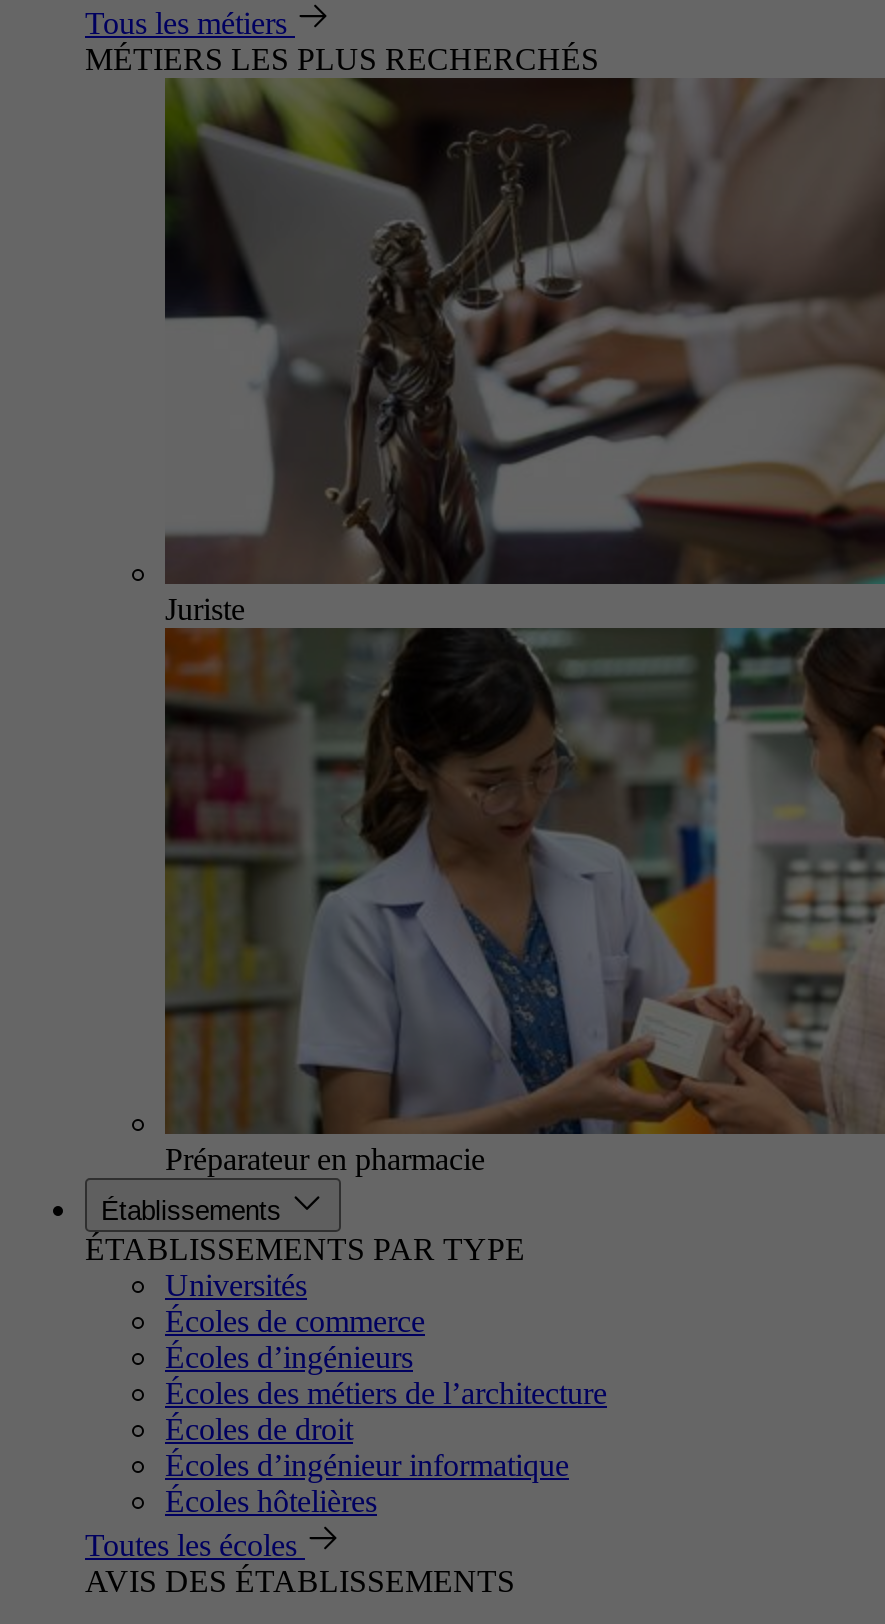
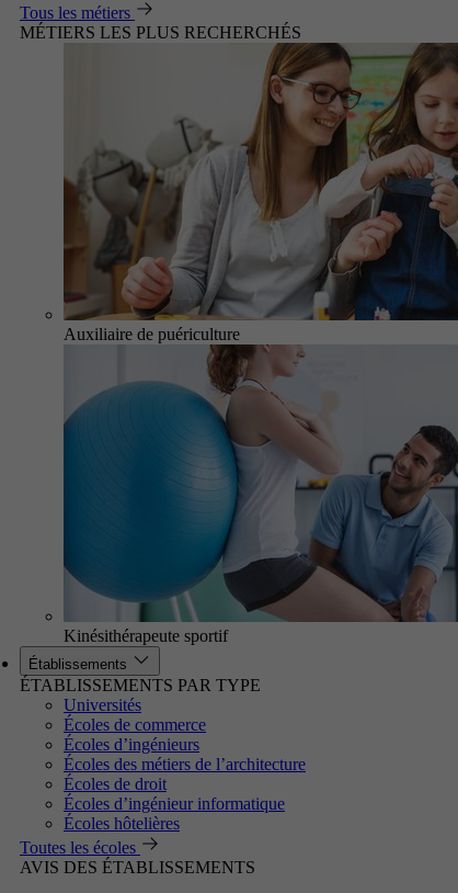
- [image]
- Juriste
+ [image]
+ Auxiliaire de puériculture

- [image]
- Préparateur en pharmacie
+ [image]
+ Kinésithérapeute sportif
